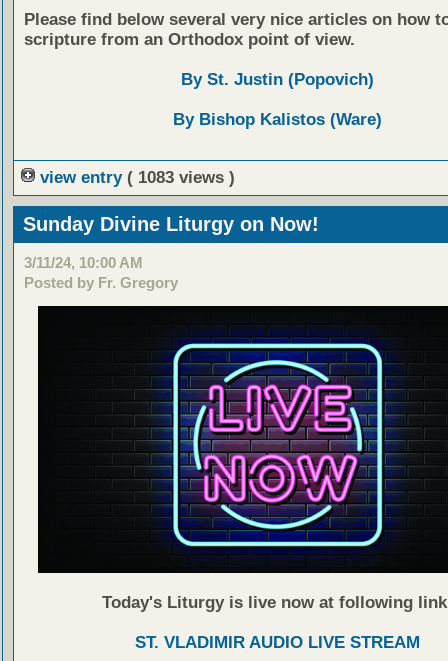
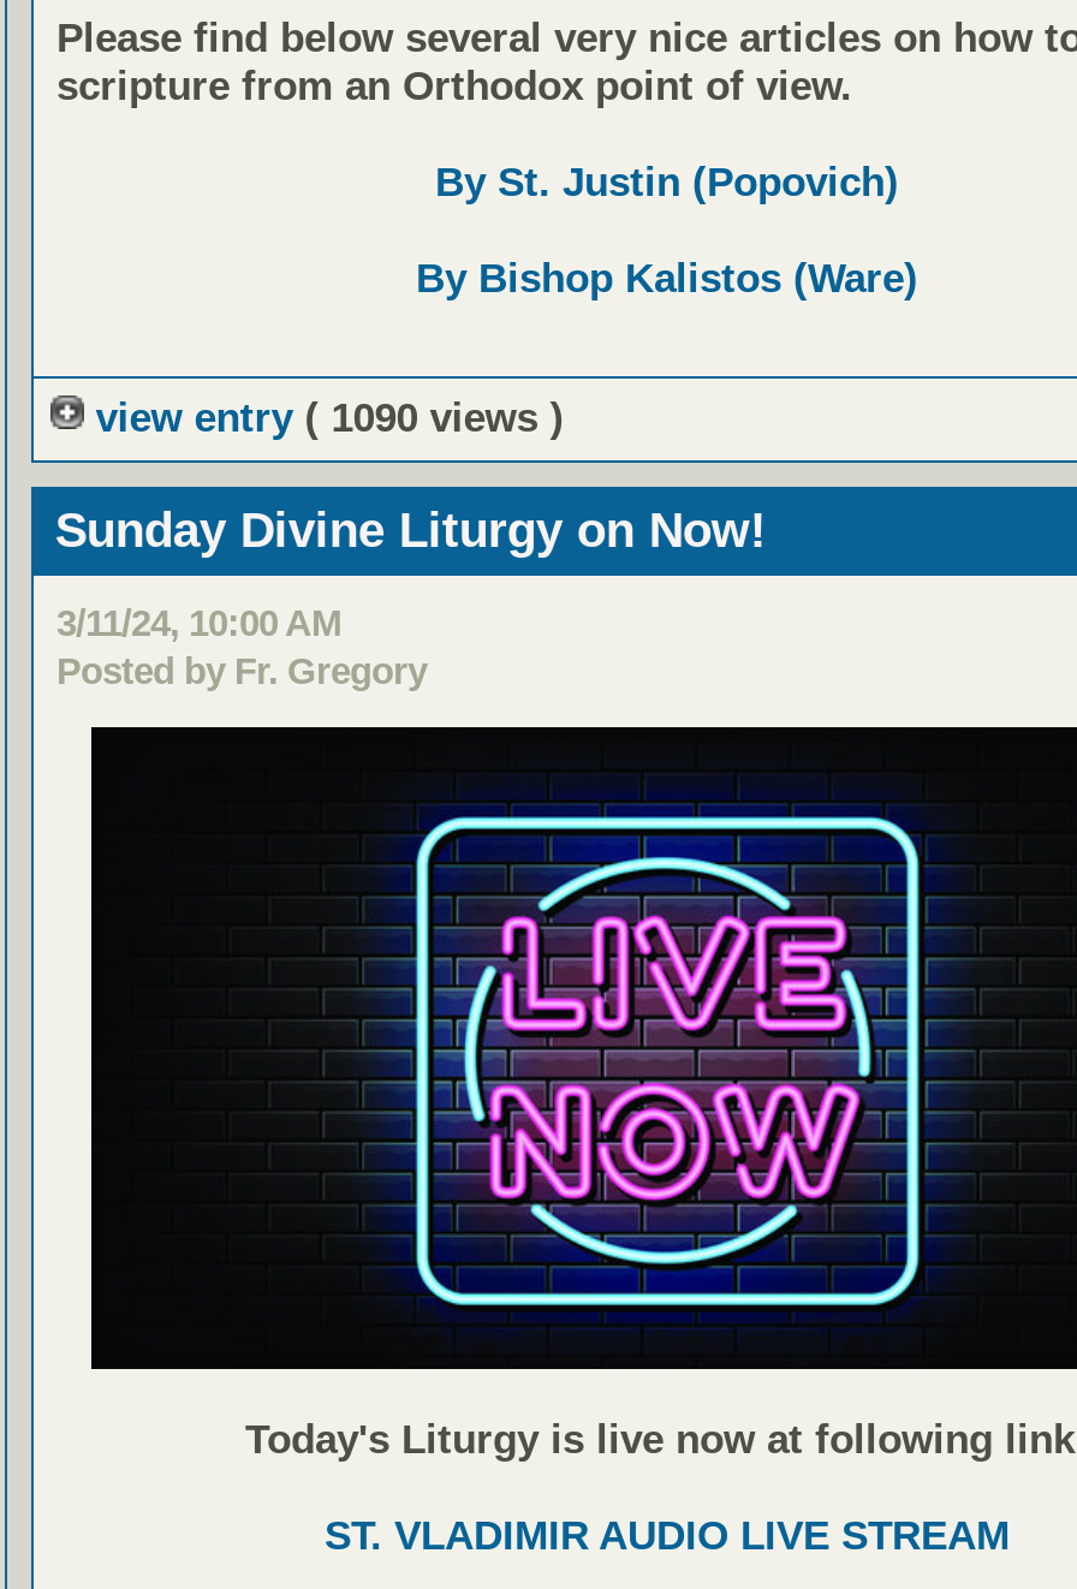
- view entry ( 1083 views )
+ view entry ( 1090 views )
